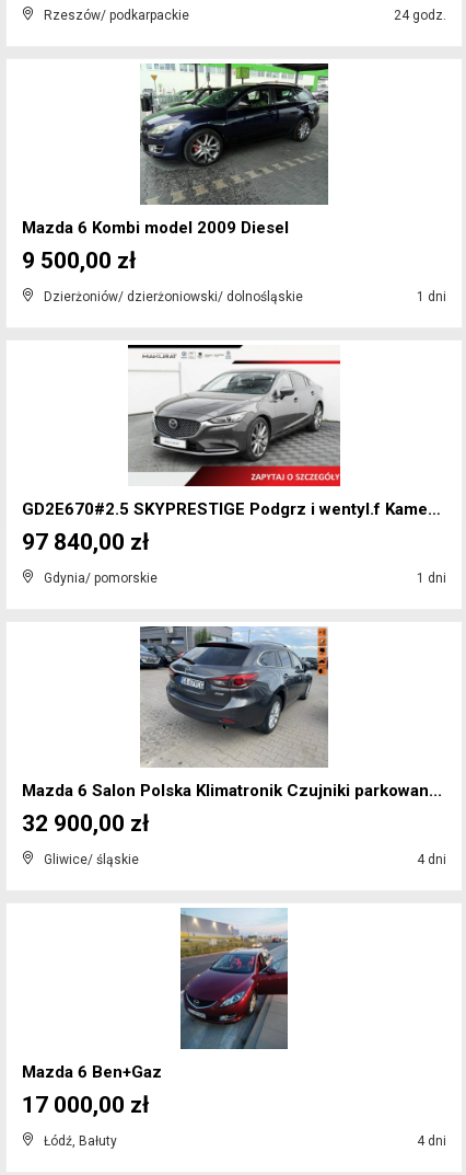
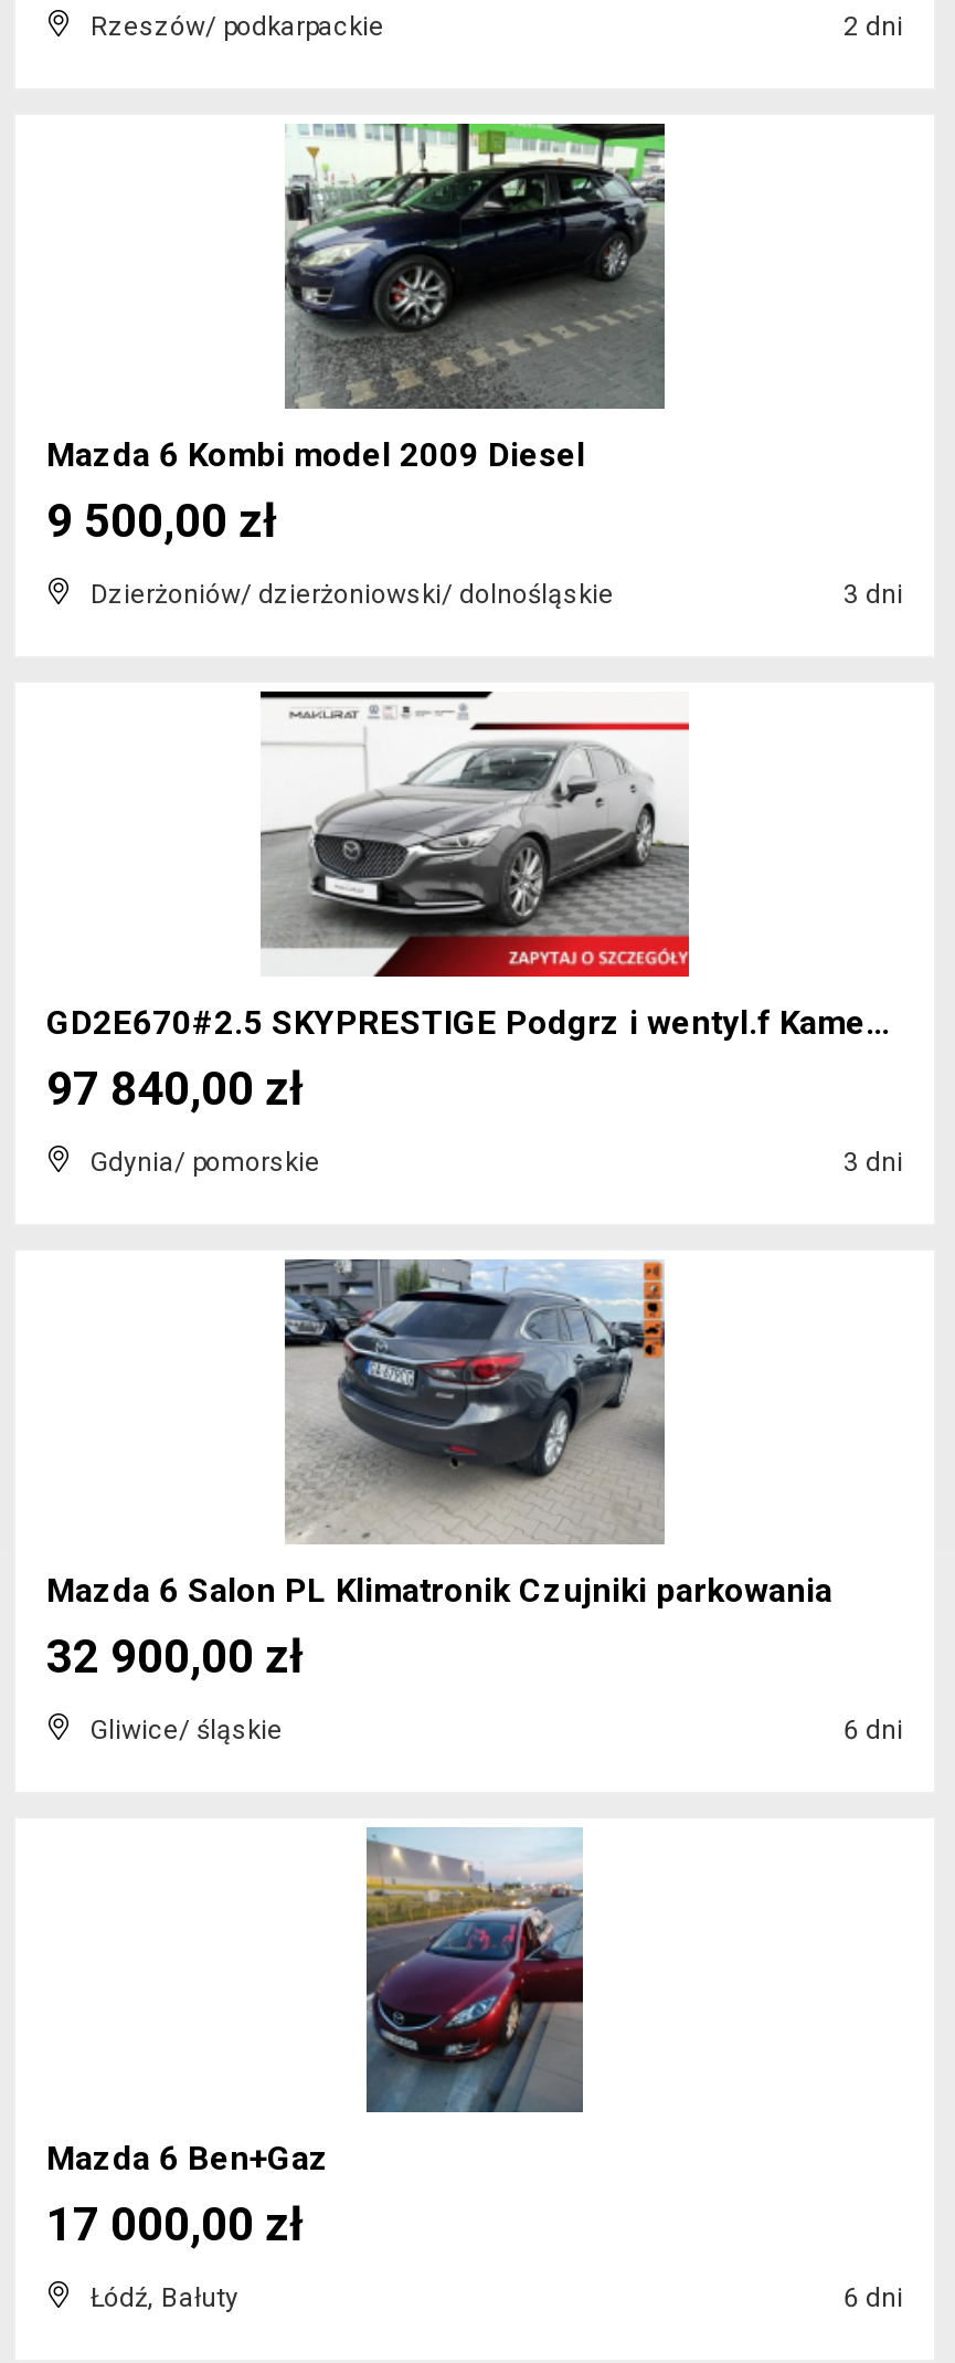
- 24 godz.
+ 2 dni

- 1 dni
+ 3 dni

- 1 dni
+ 3 dni

- Mazda 6 Salon Polska Klimatronik Czujniki parkowan...
+ Mazda 6 Salon PL Klimatronik Czujniki parkowania

- 4 dni
+ 6 dni

- 4 dni
+ 6 dni
